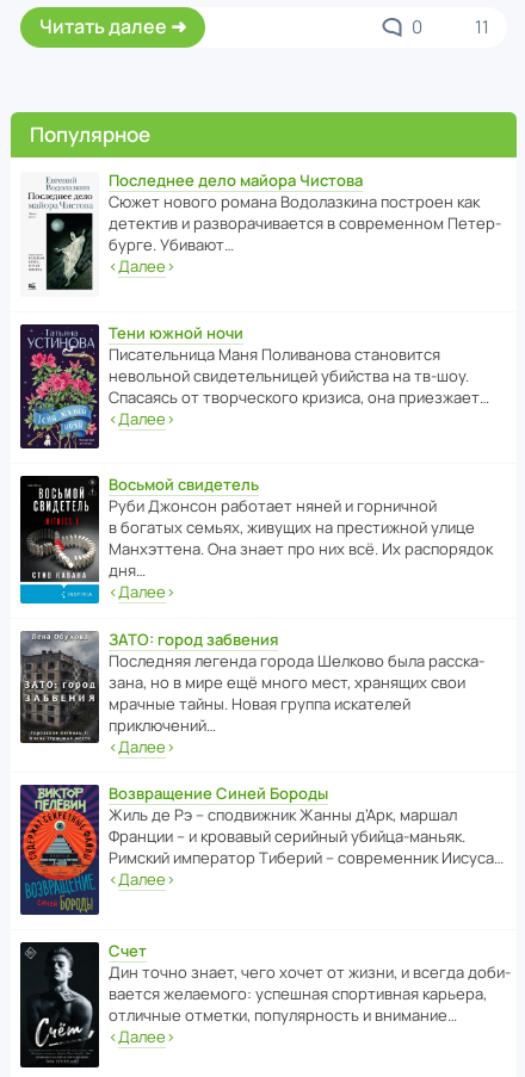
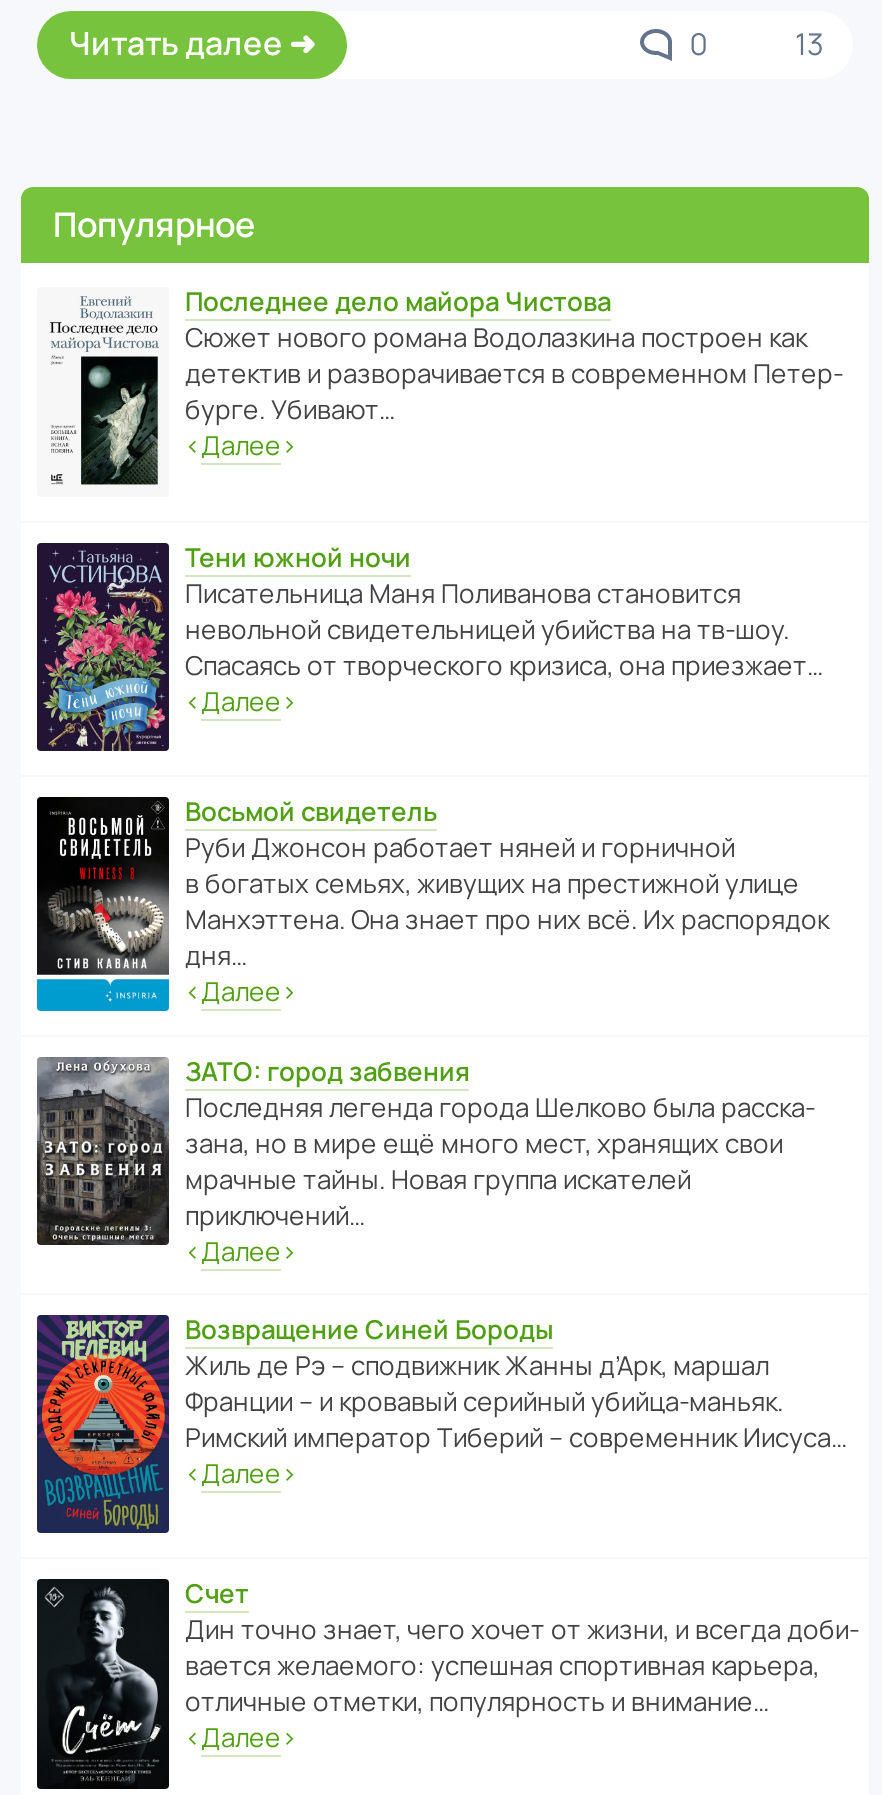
- 11
+ 13
